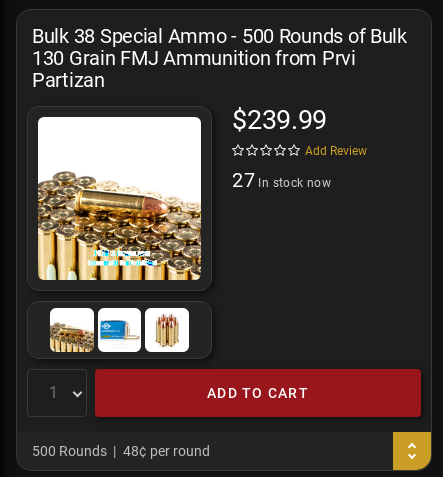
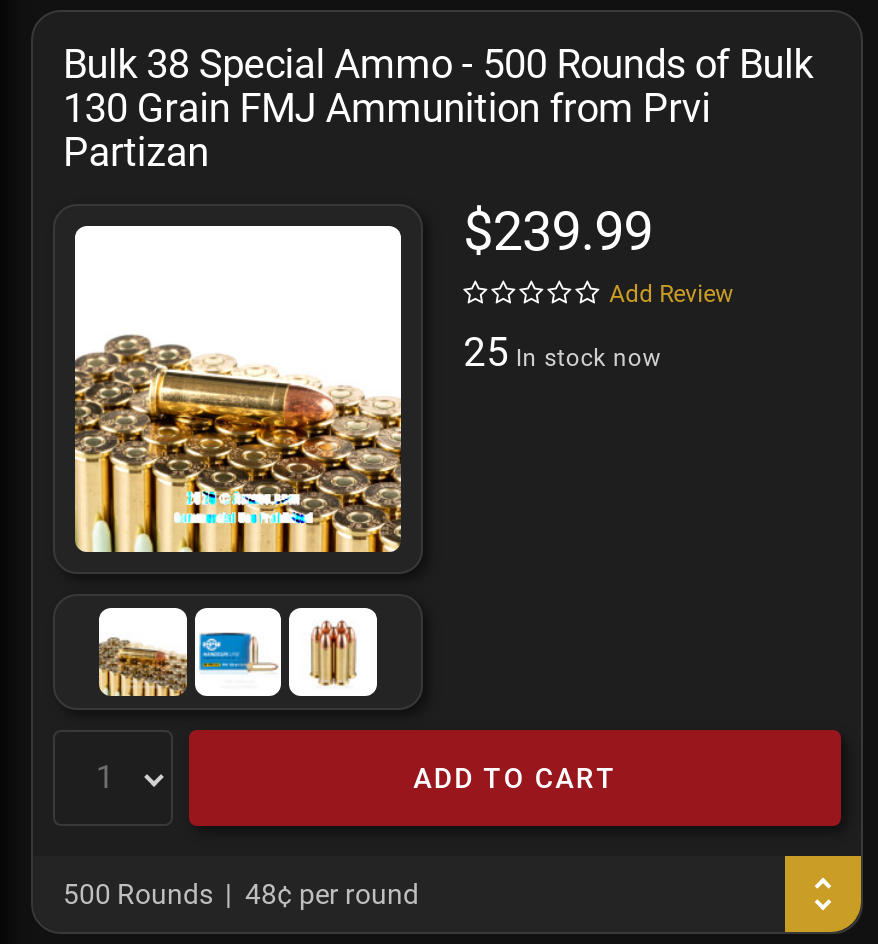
- 27 In stock now
+ 25 In stock now
